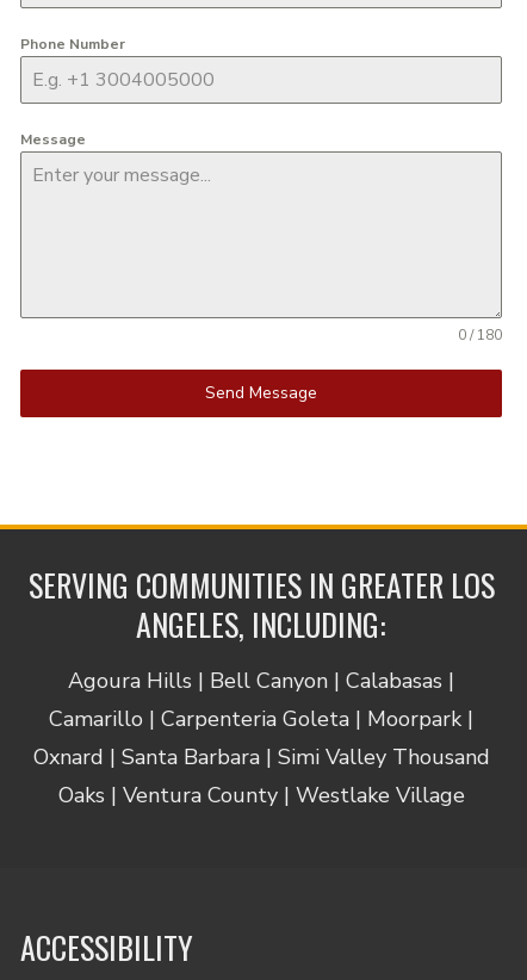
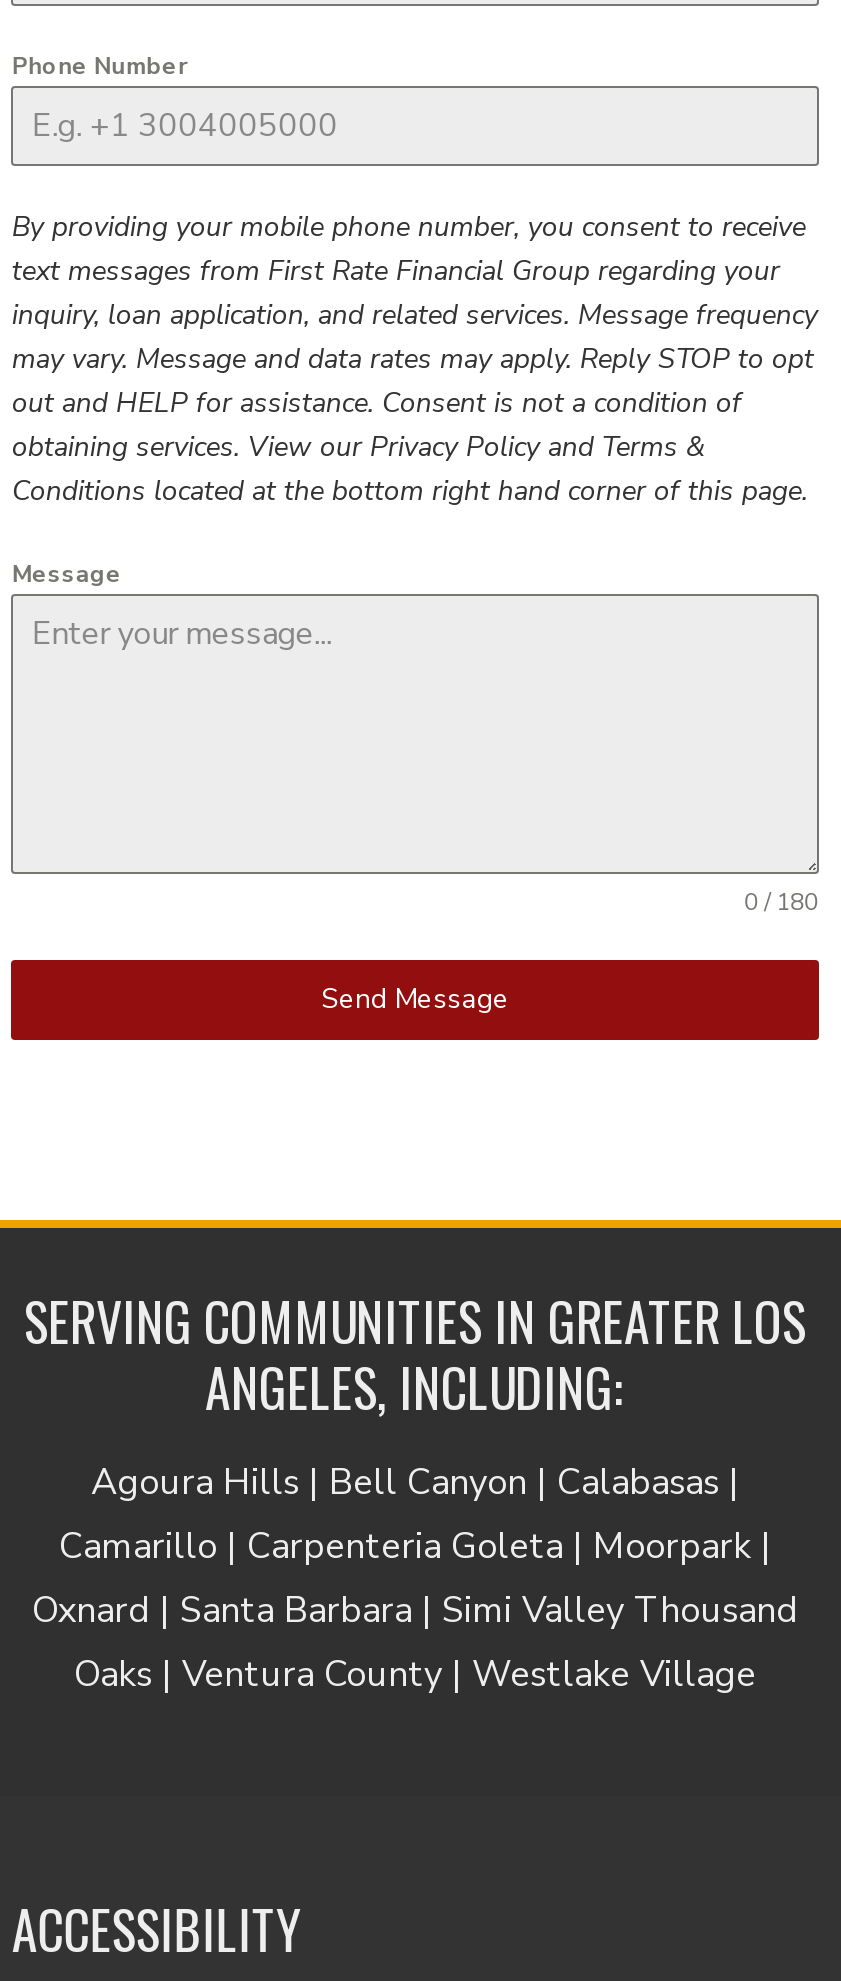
+ By providing your mobile phone number, you consent to receive
+ text messages from First Rate Financial Group regarding your
+ inquiry, loan application, and related services. Message frequency
+ may vary. Message and data rates may apply. Reply STOP to opt
+ out and HELP for assistance. Consent is not a condition of
+ obtaining services. View our Privacy Policy and Terms &
+ Conditions located at the bottom right hand corner of this page.
